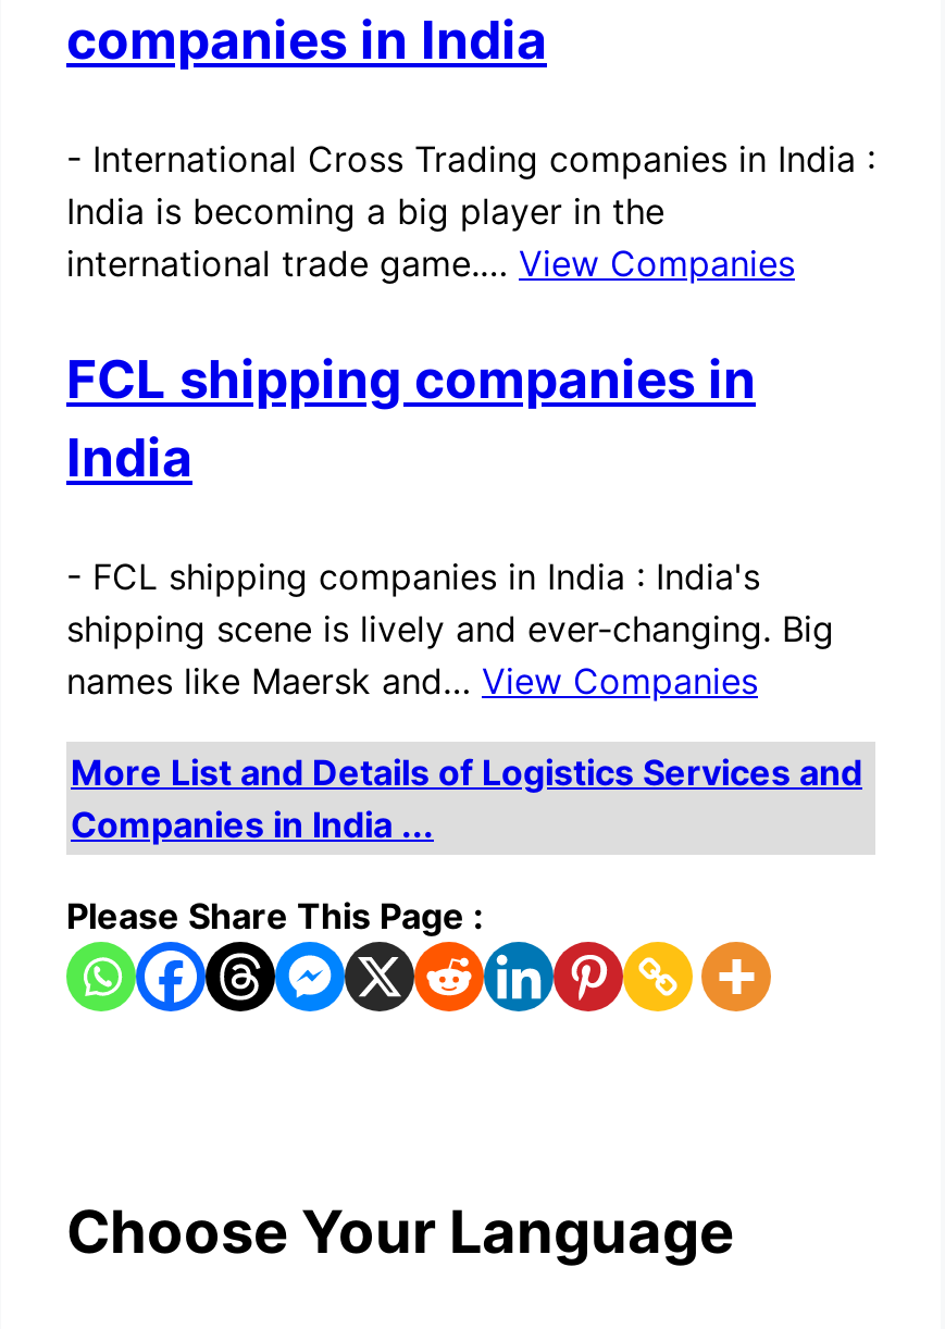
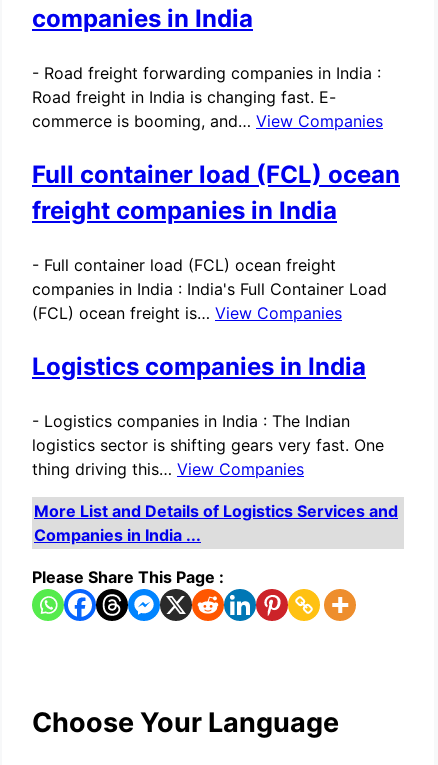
- - International Cross Trading companies in India :
- India is becoming a big player in the
- international trade game.… View Companies
- FCL shipping companies in
- India
- - FCL shipping companies in India : India's
- shipping scene is lively and ever-changing. Big
- names like Maersk and… View Companies
+ - Road freight forwarding companies in India :
+ Road freight in India is changing fast. E-
+ commerce is booming, and… View Companies
+ Full container load (FCL) ocean
+ freight companies in India
+ - Full container load (FCL) ocean freight
+ companies in India : India's Full Container Load
+ (FCL) ocean freight is… View Companies
+ Logistics companies in India
+ - Logistics companies in India : The Indian
+ logistics sector is shifting gears very fast. One
+ thing driving this… View Companies
